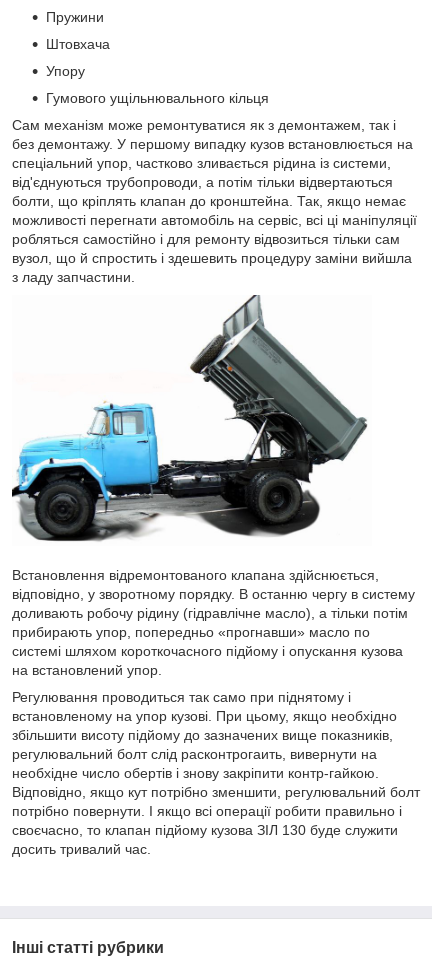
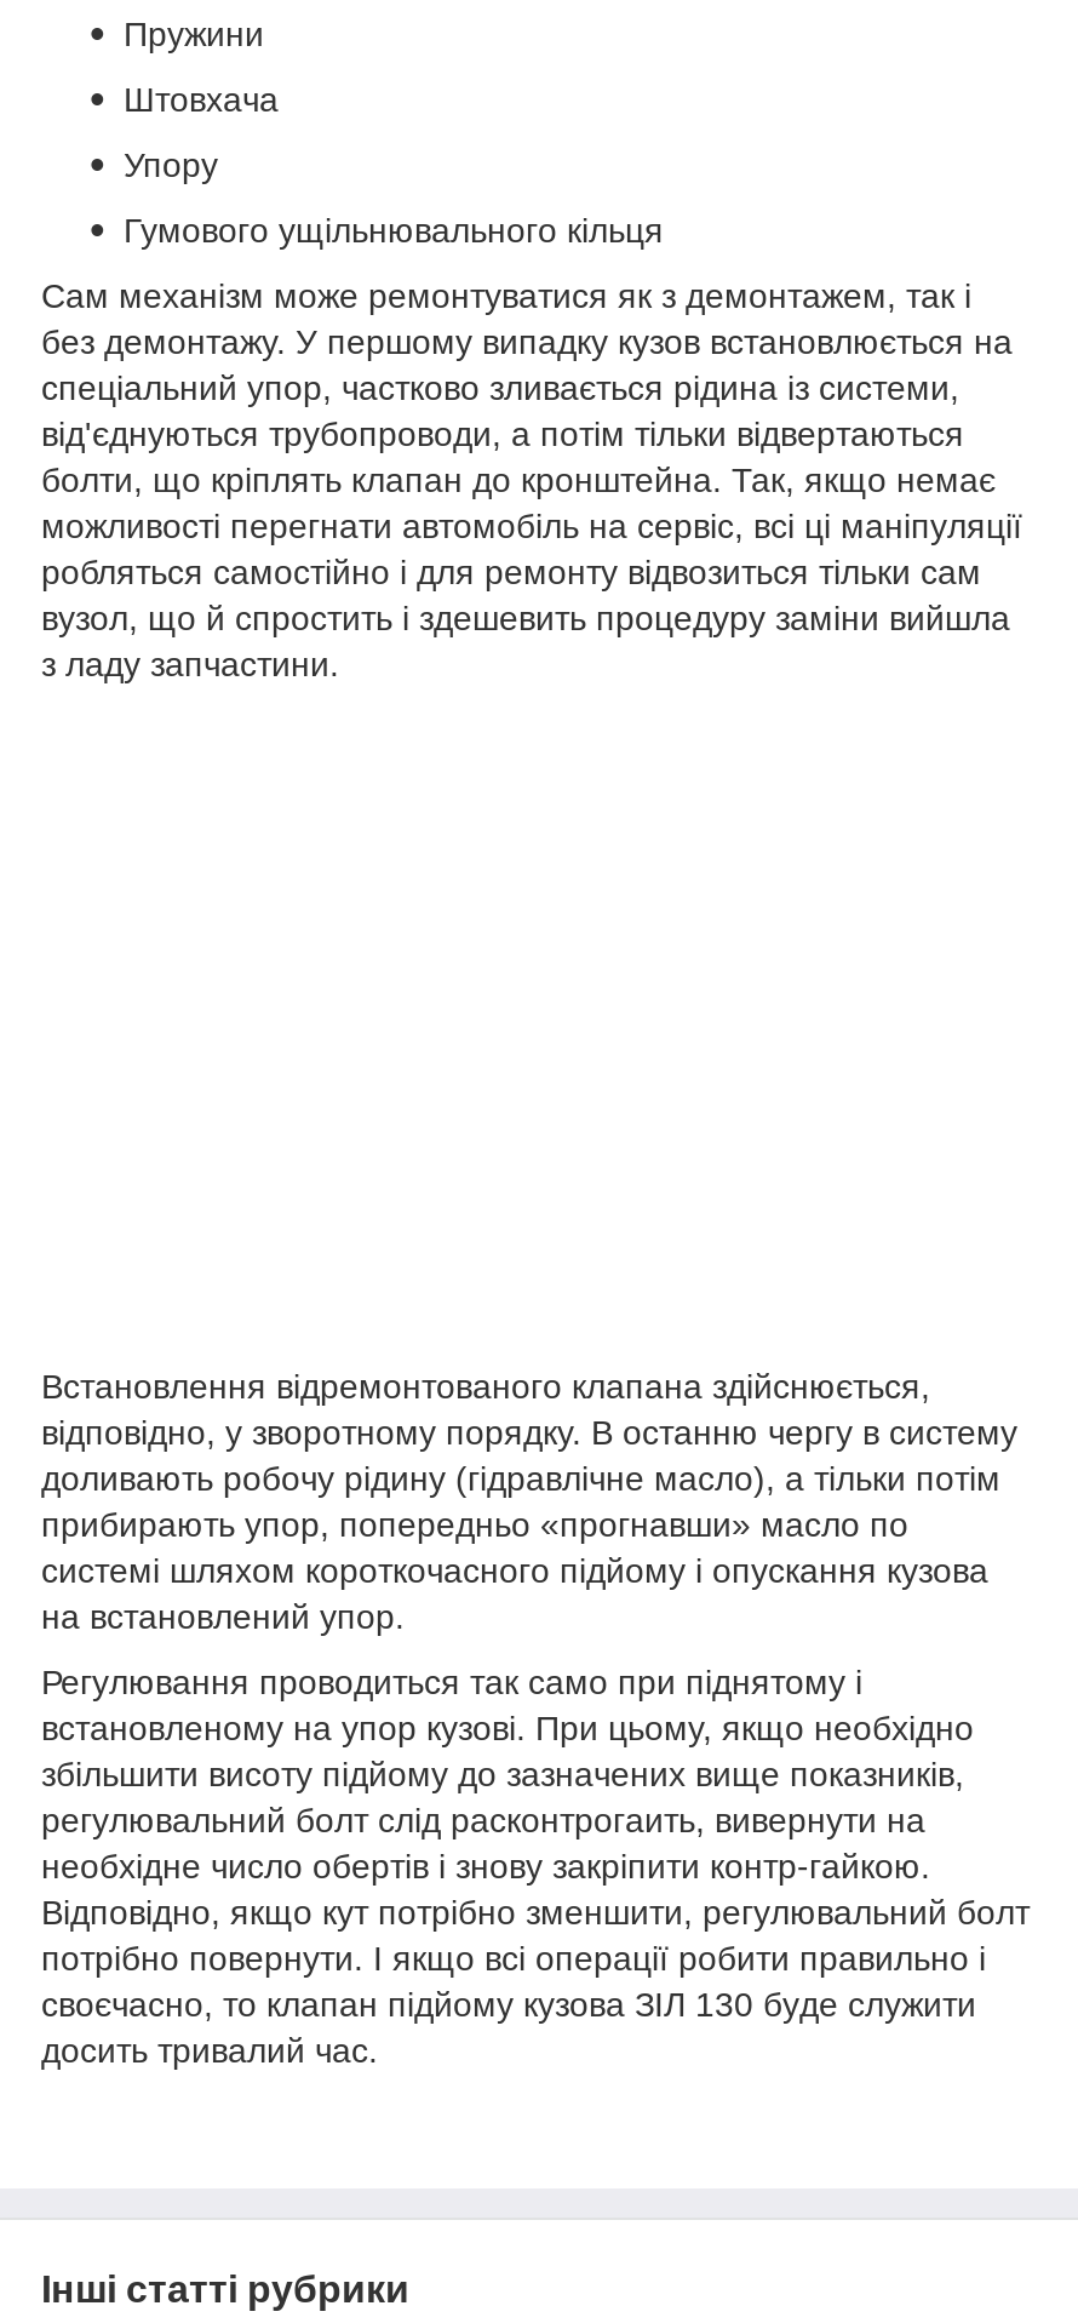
- [image]
